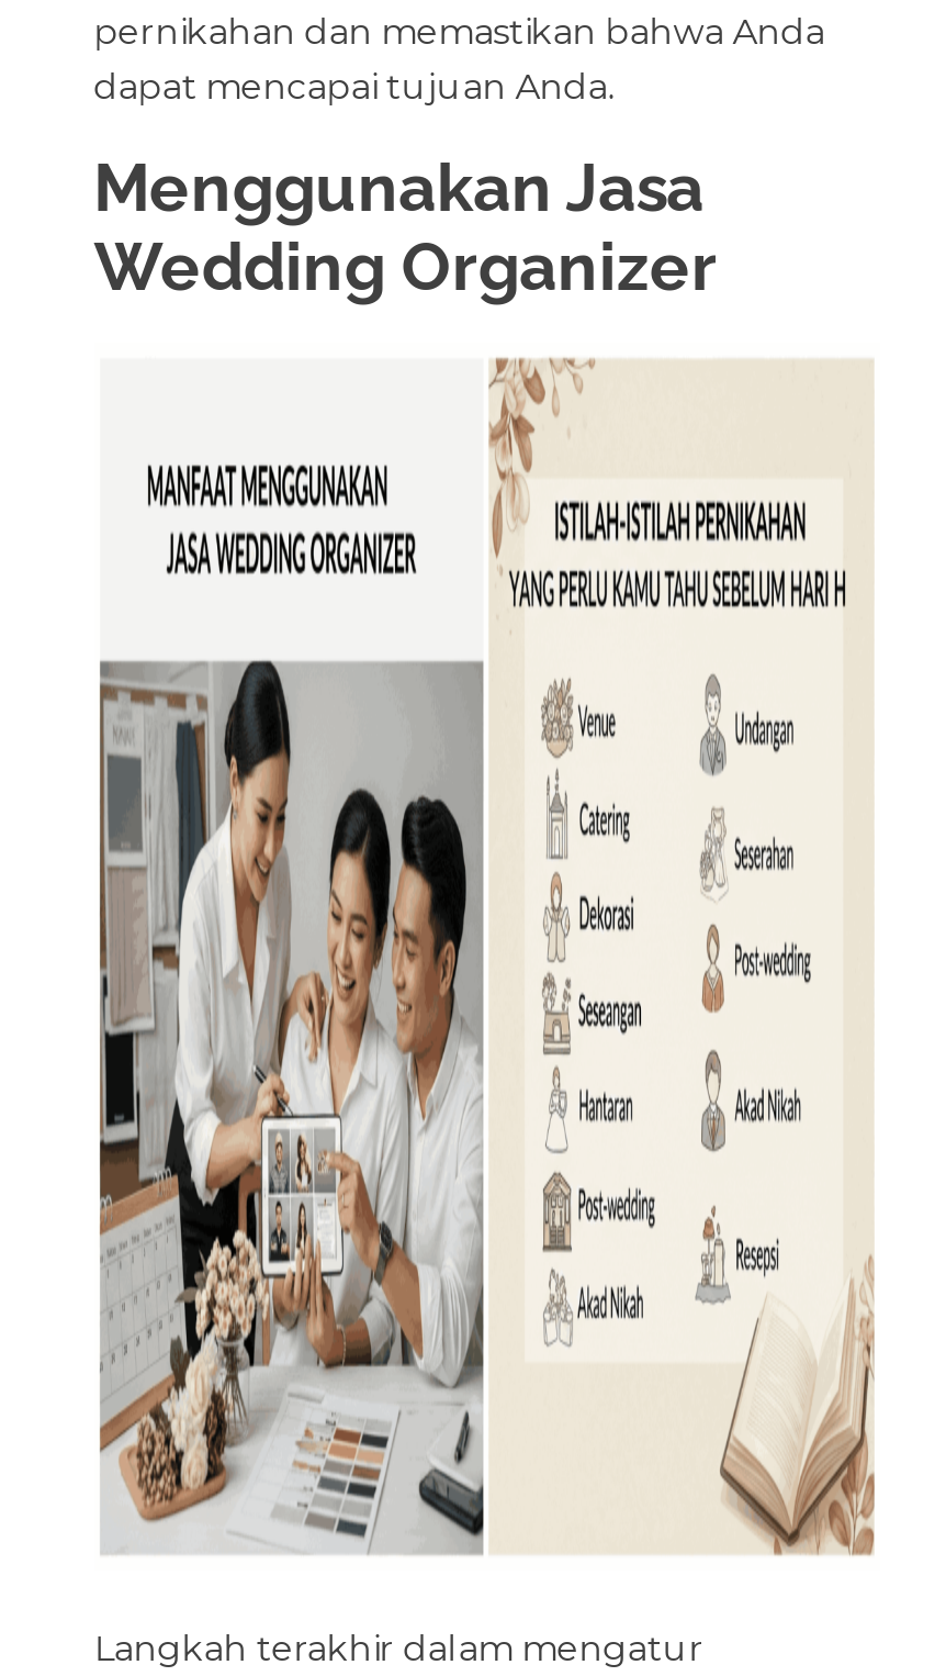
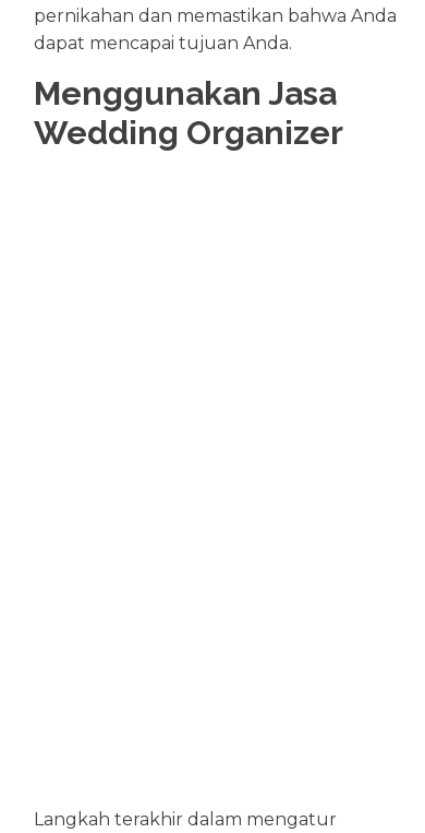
- [image]
